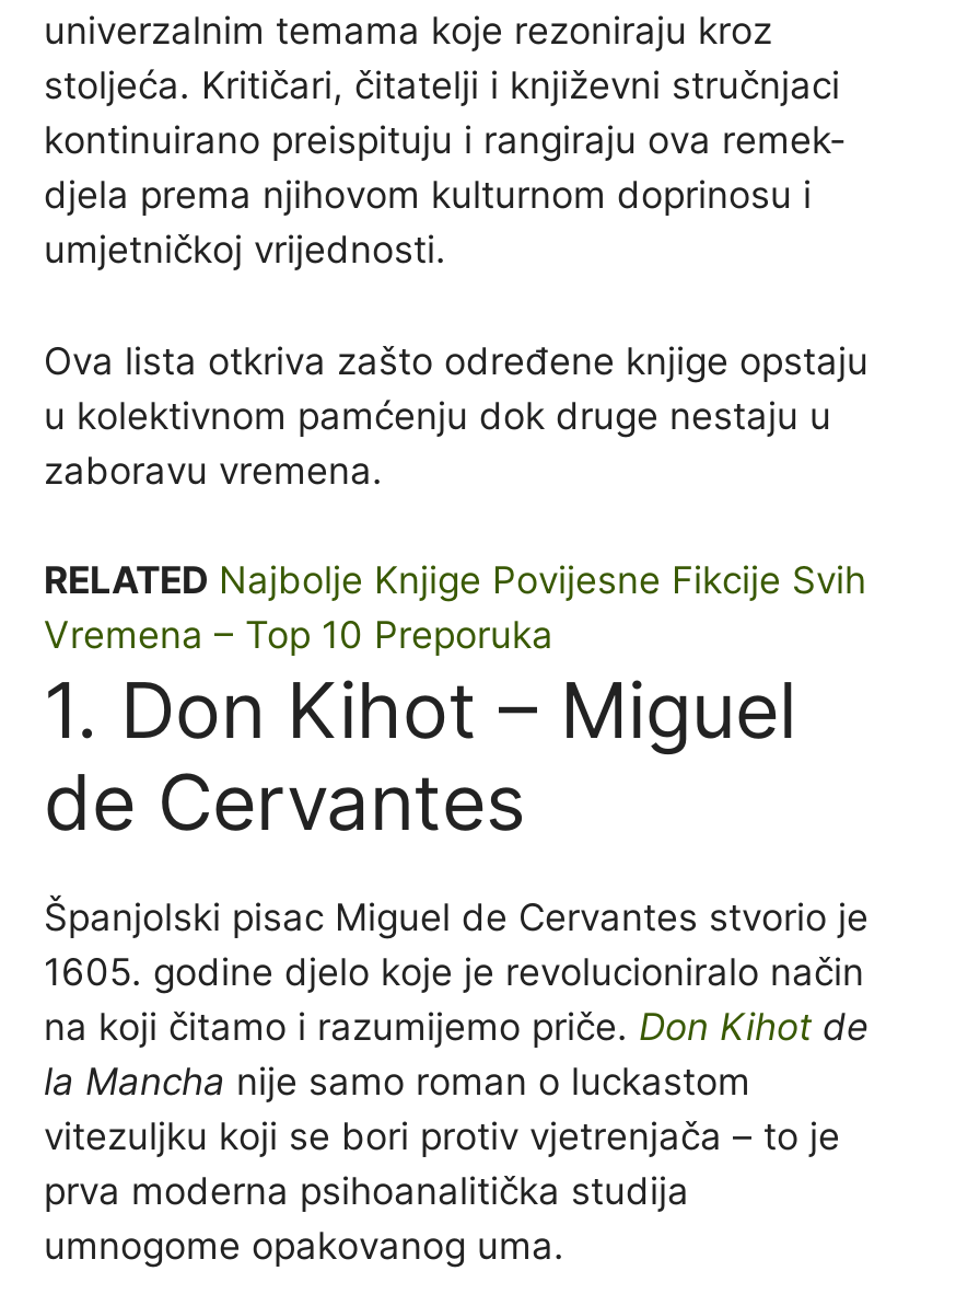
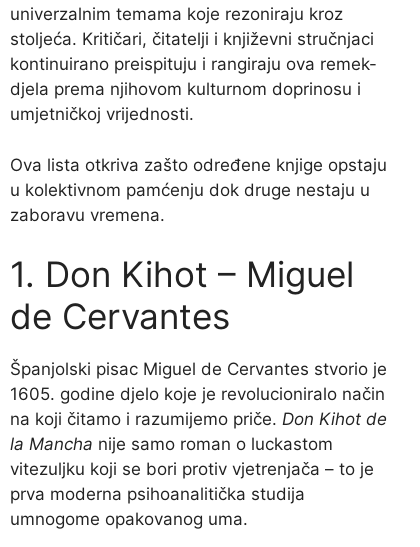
- RELATED Najbolje Knjige Povijesne Fikcije Svih
- Vremena – Top 10 Preporuka
